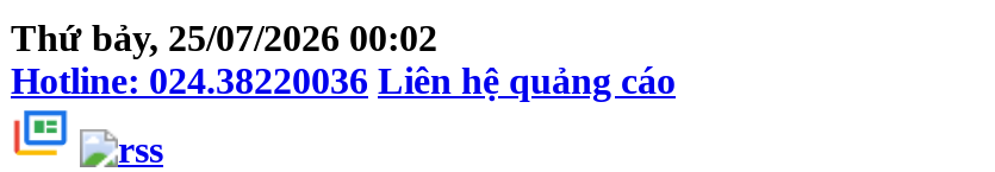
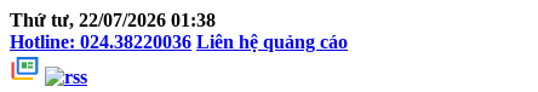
- Thứ bảy, 25/07/2026 00:02
+ Thứ tư, 22/07/2026 01:38
